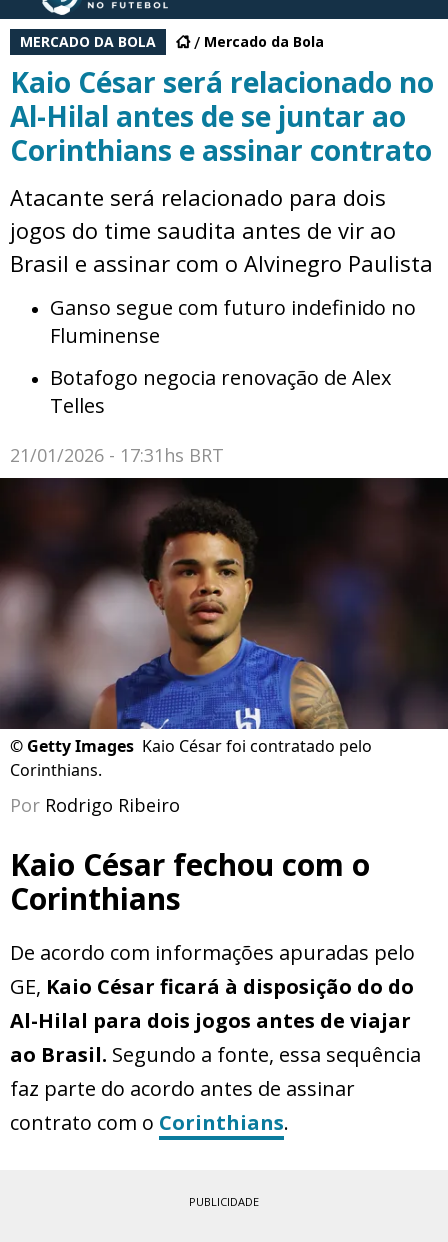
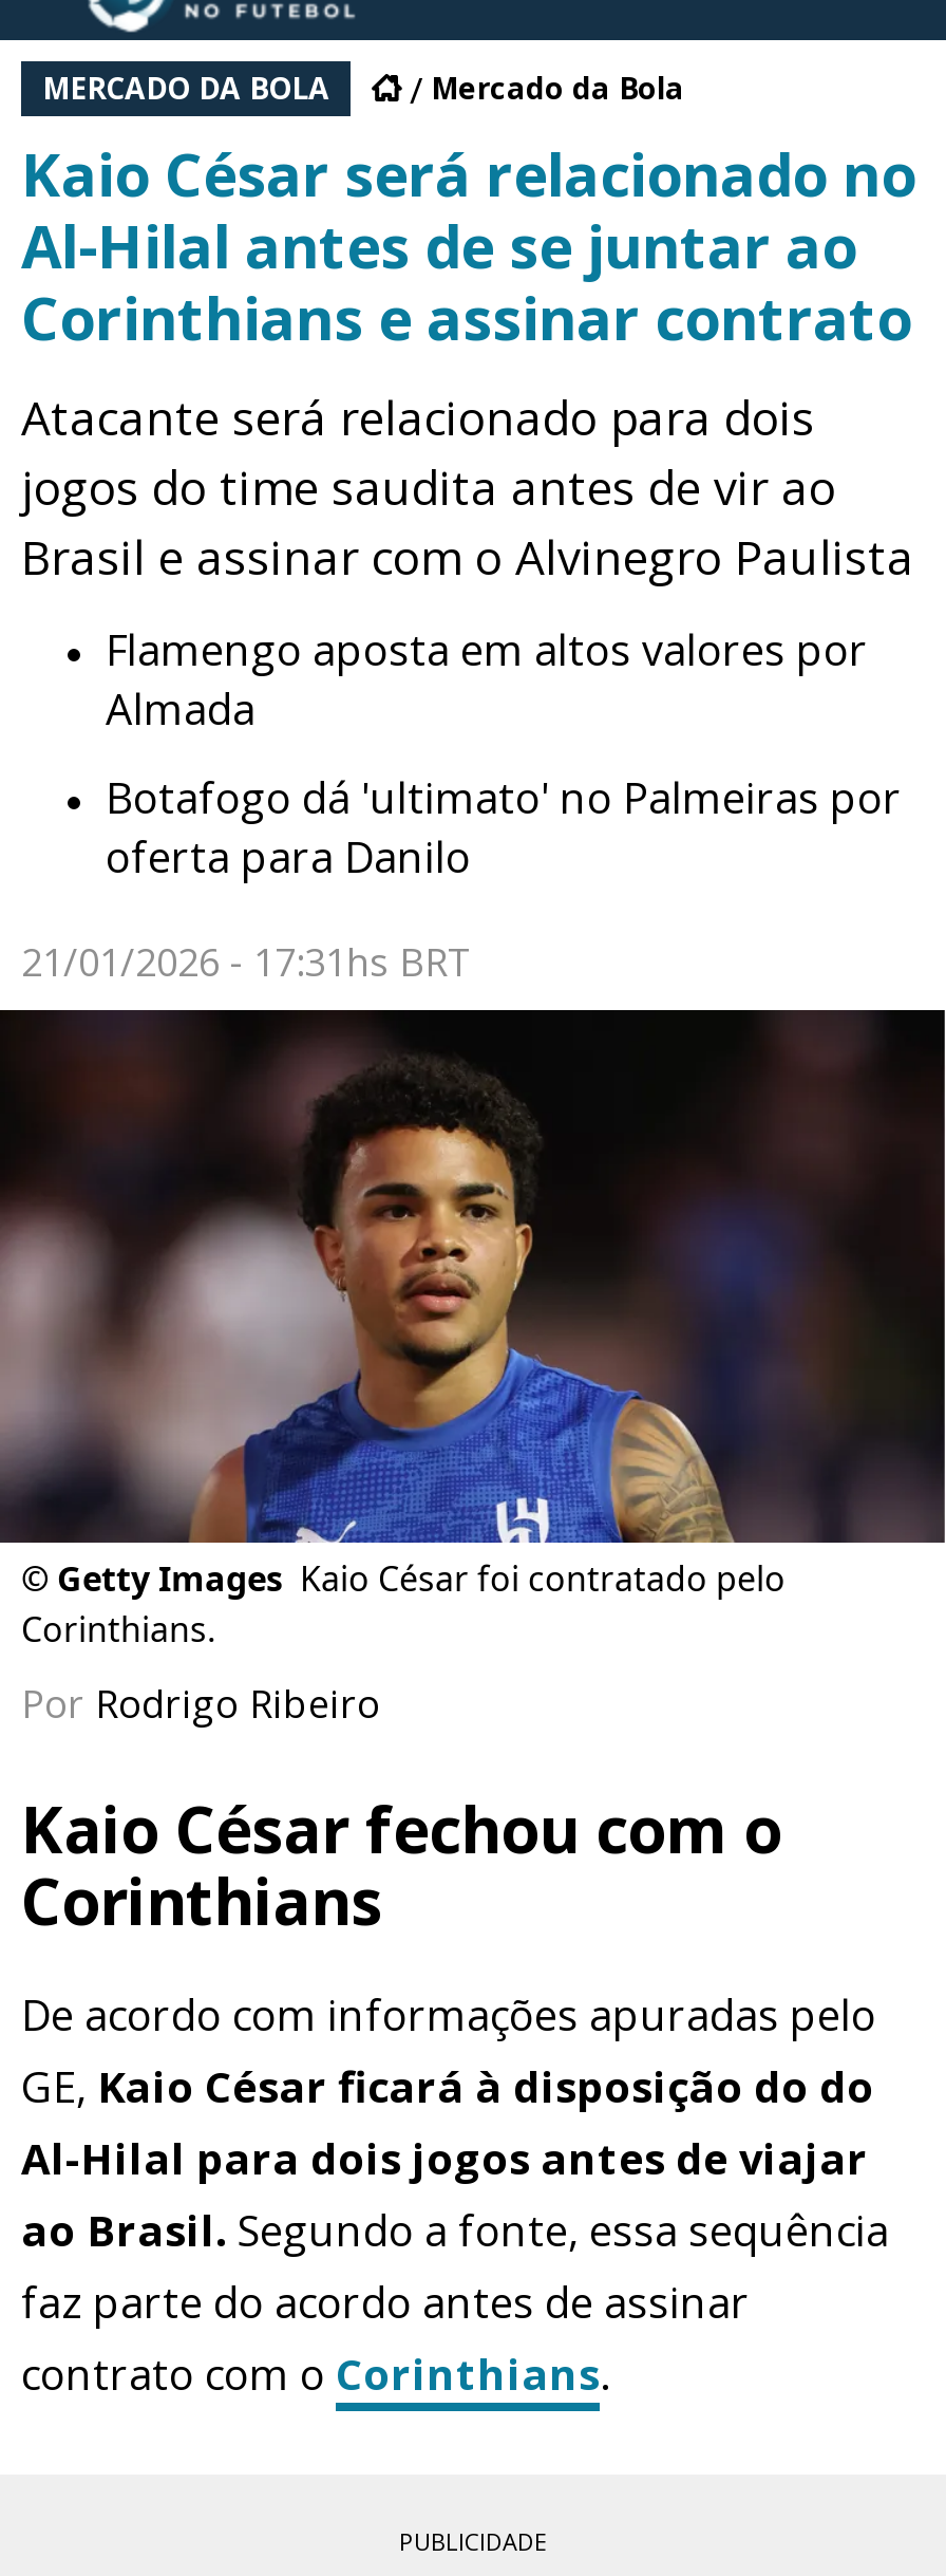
- Ganso segue com futuro indefinido no
- Fluminense
+ Flamengo aposta em altos valores por
+ Almada

- Botafogo negocia renovação de Alex
- Telles
+ Botafogo dá 'ultimato' no Palmeiras por
+ oferta para Danilo
